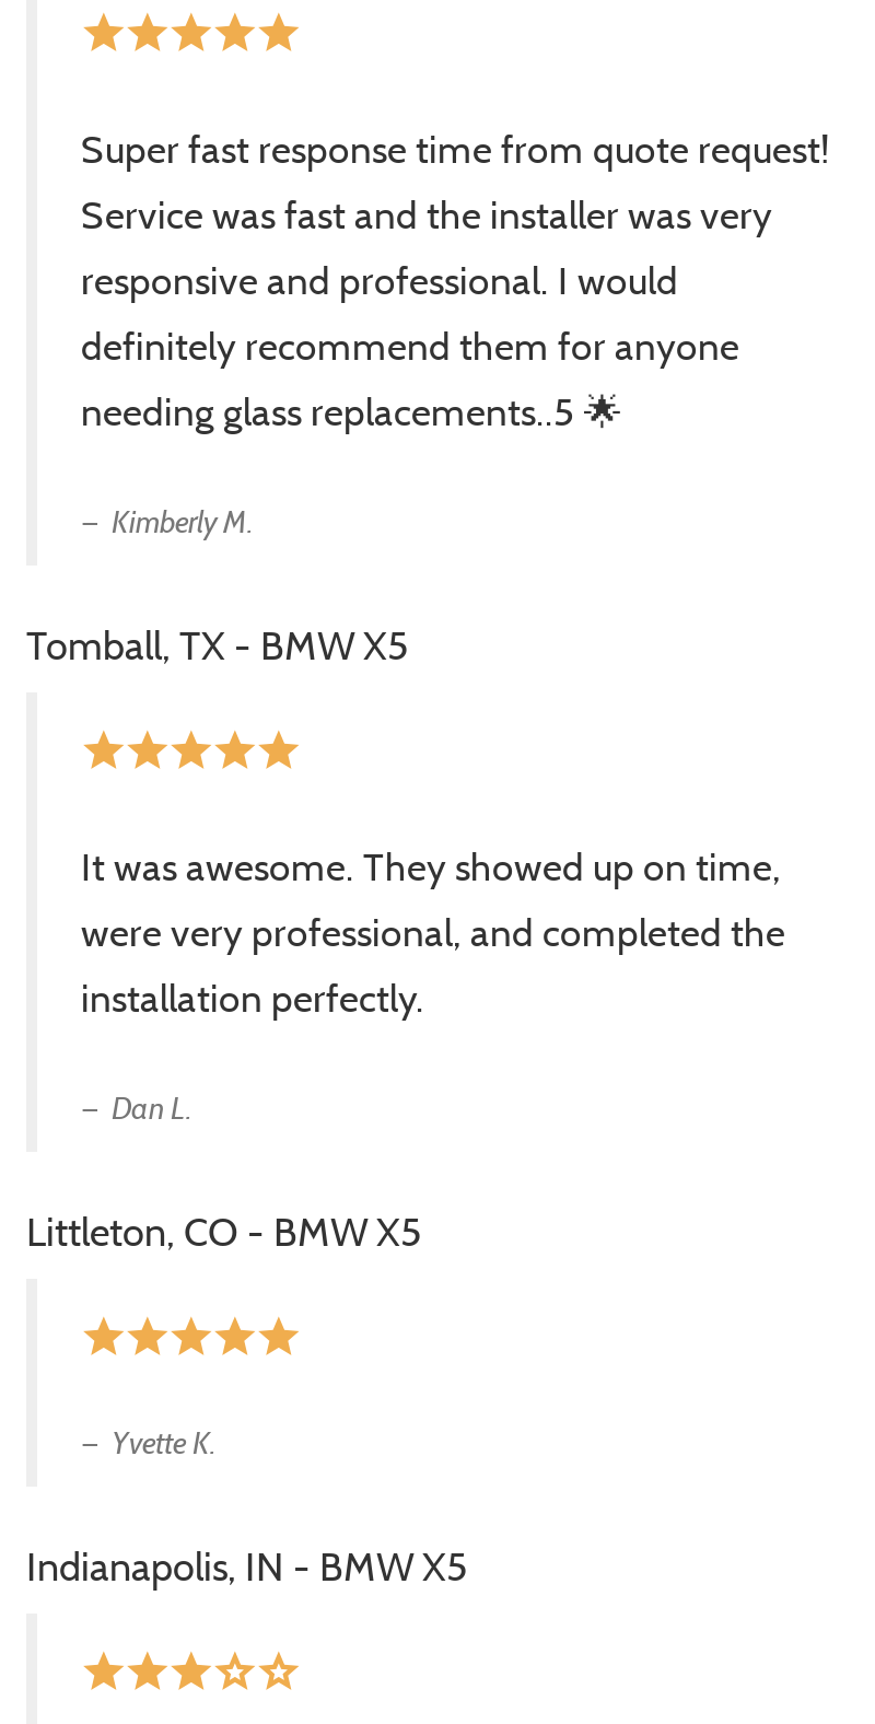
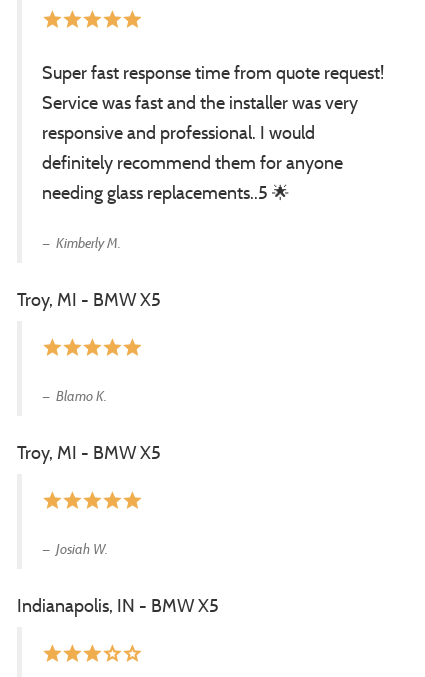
- Tomball, TX - BMW X5
+ Troy, MI - BMW X5

- It was awesome. They showed up on time,
- were very professional, and completed the
- installation perfectly.
- Dan L.
- Littleton, CO - BMW X5
+ Blamo K.
+ Troy, MI - BMW X5

- Yvette K.
+ Josiah W.
